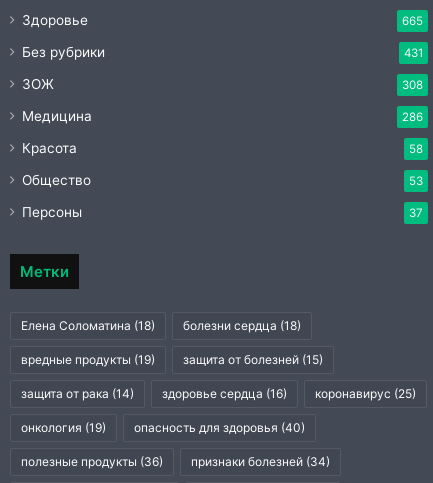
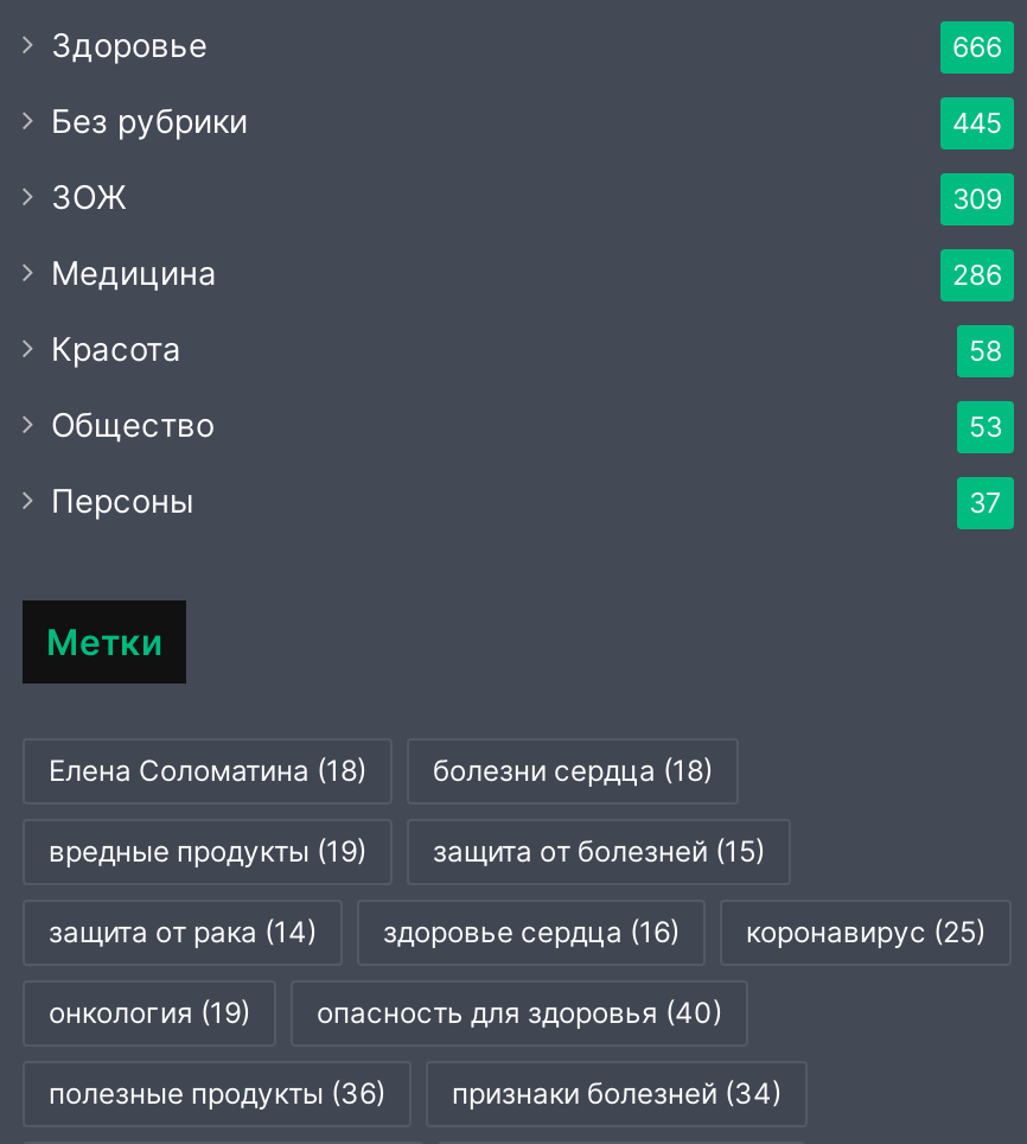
- 665
+ 666

- 431
+ 445

- 308
+ 309
